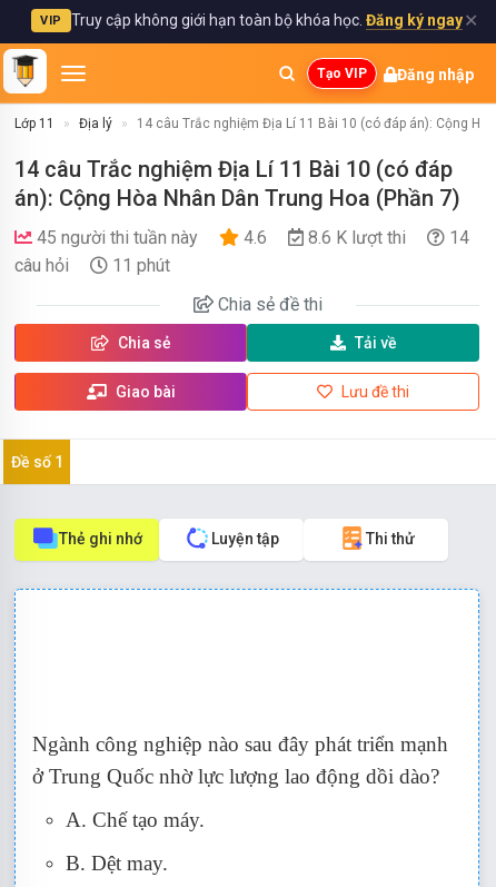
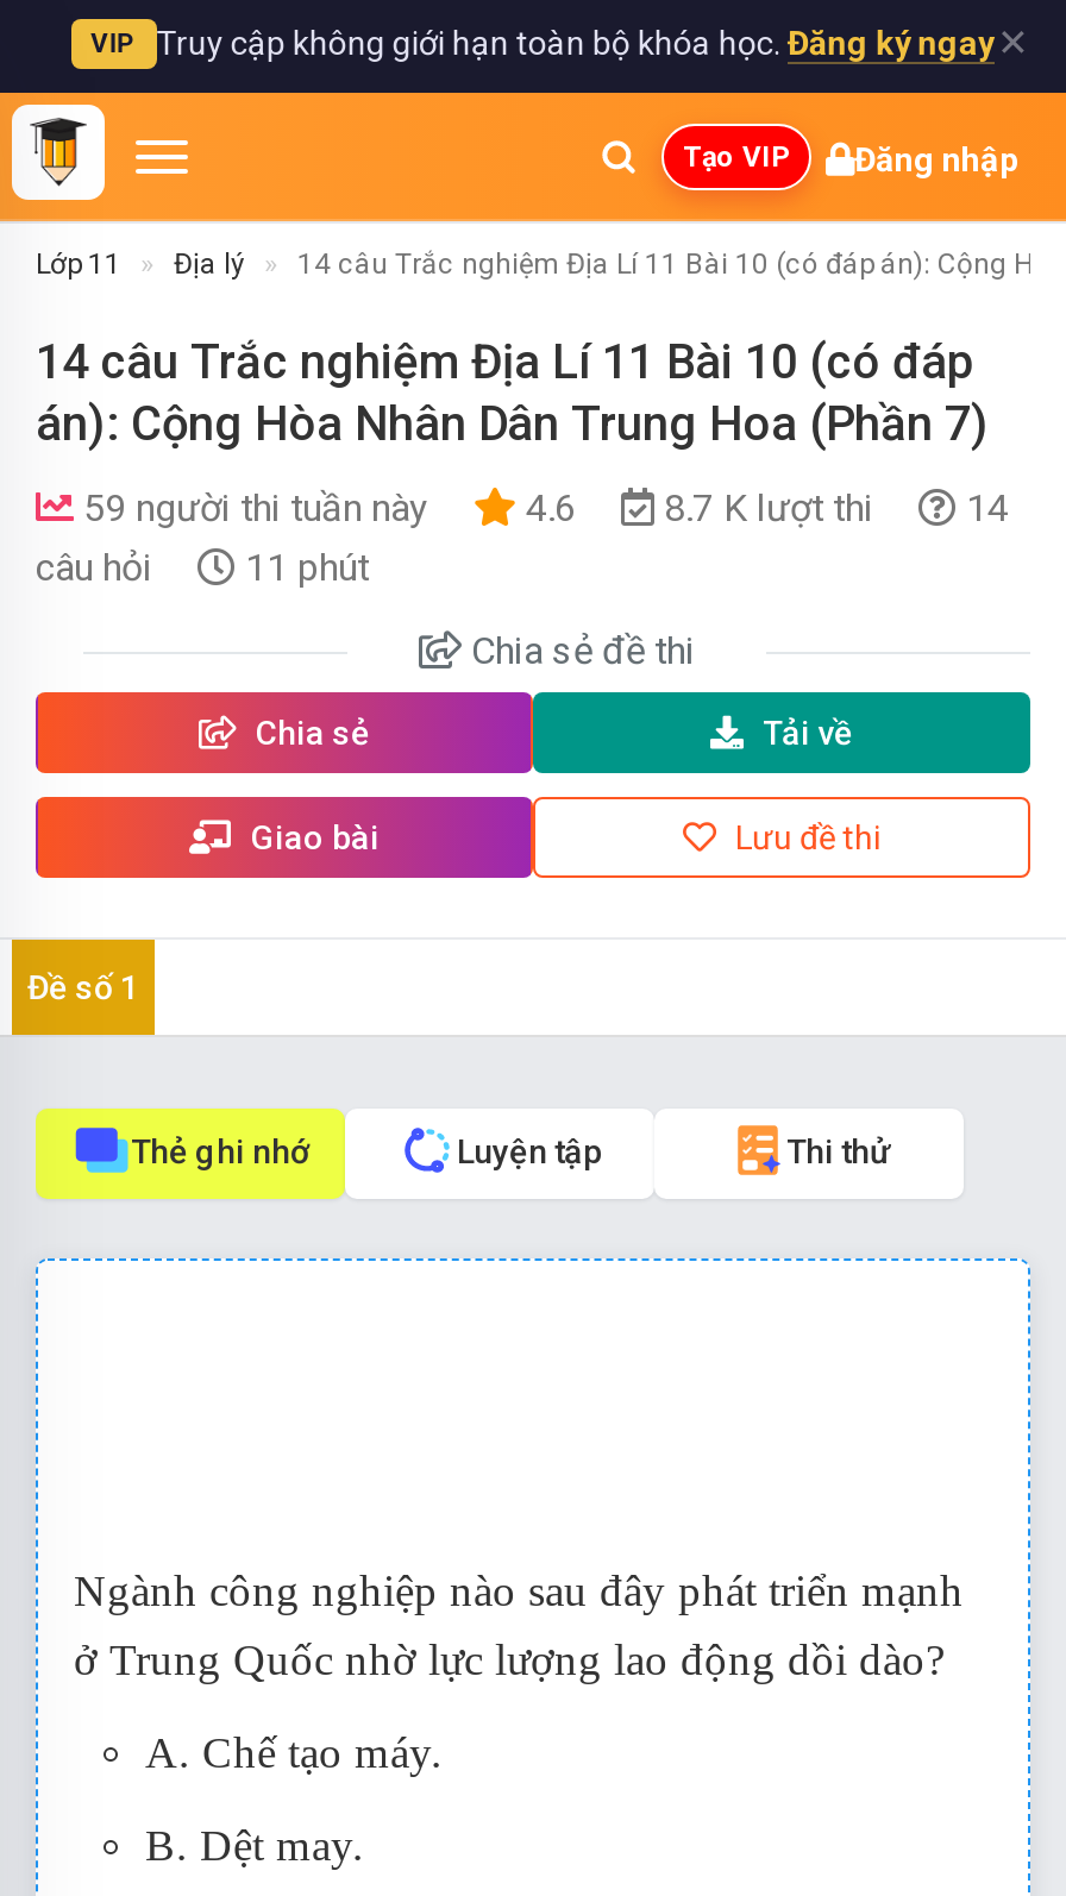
- 45 người thi tuần này
+ 59 người thi tuần này

- 8.6 K lượt thi
+ 8.7 K lượt thi
